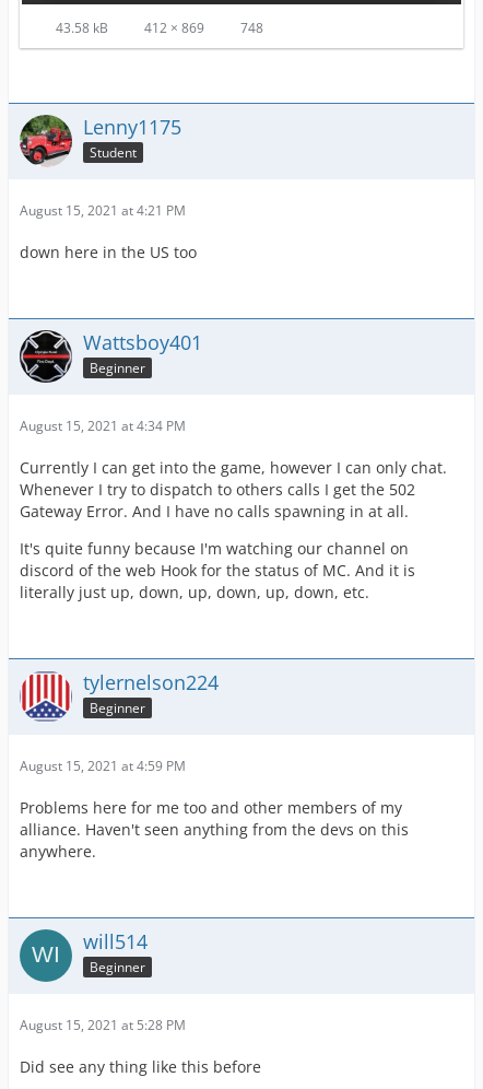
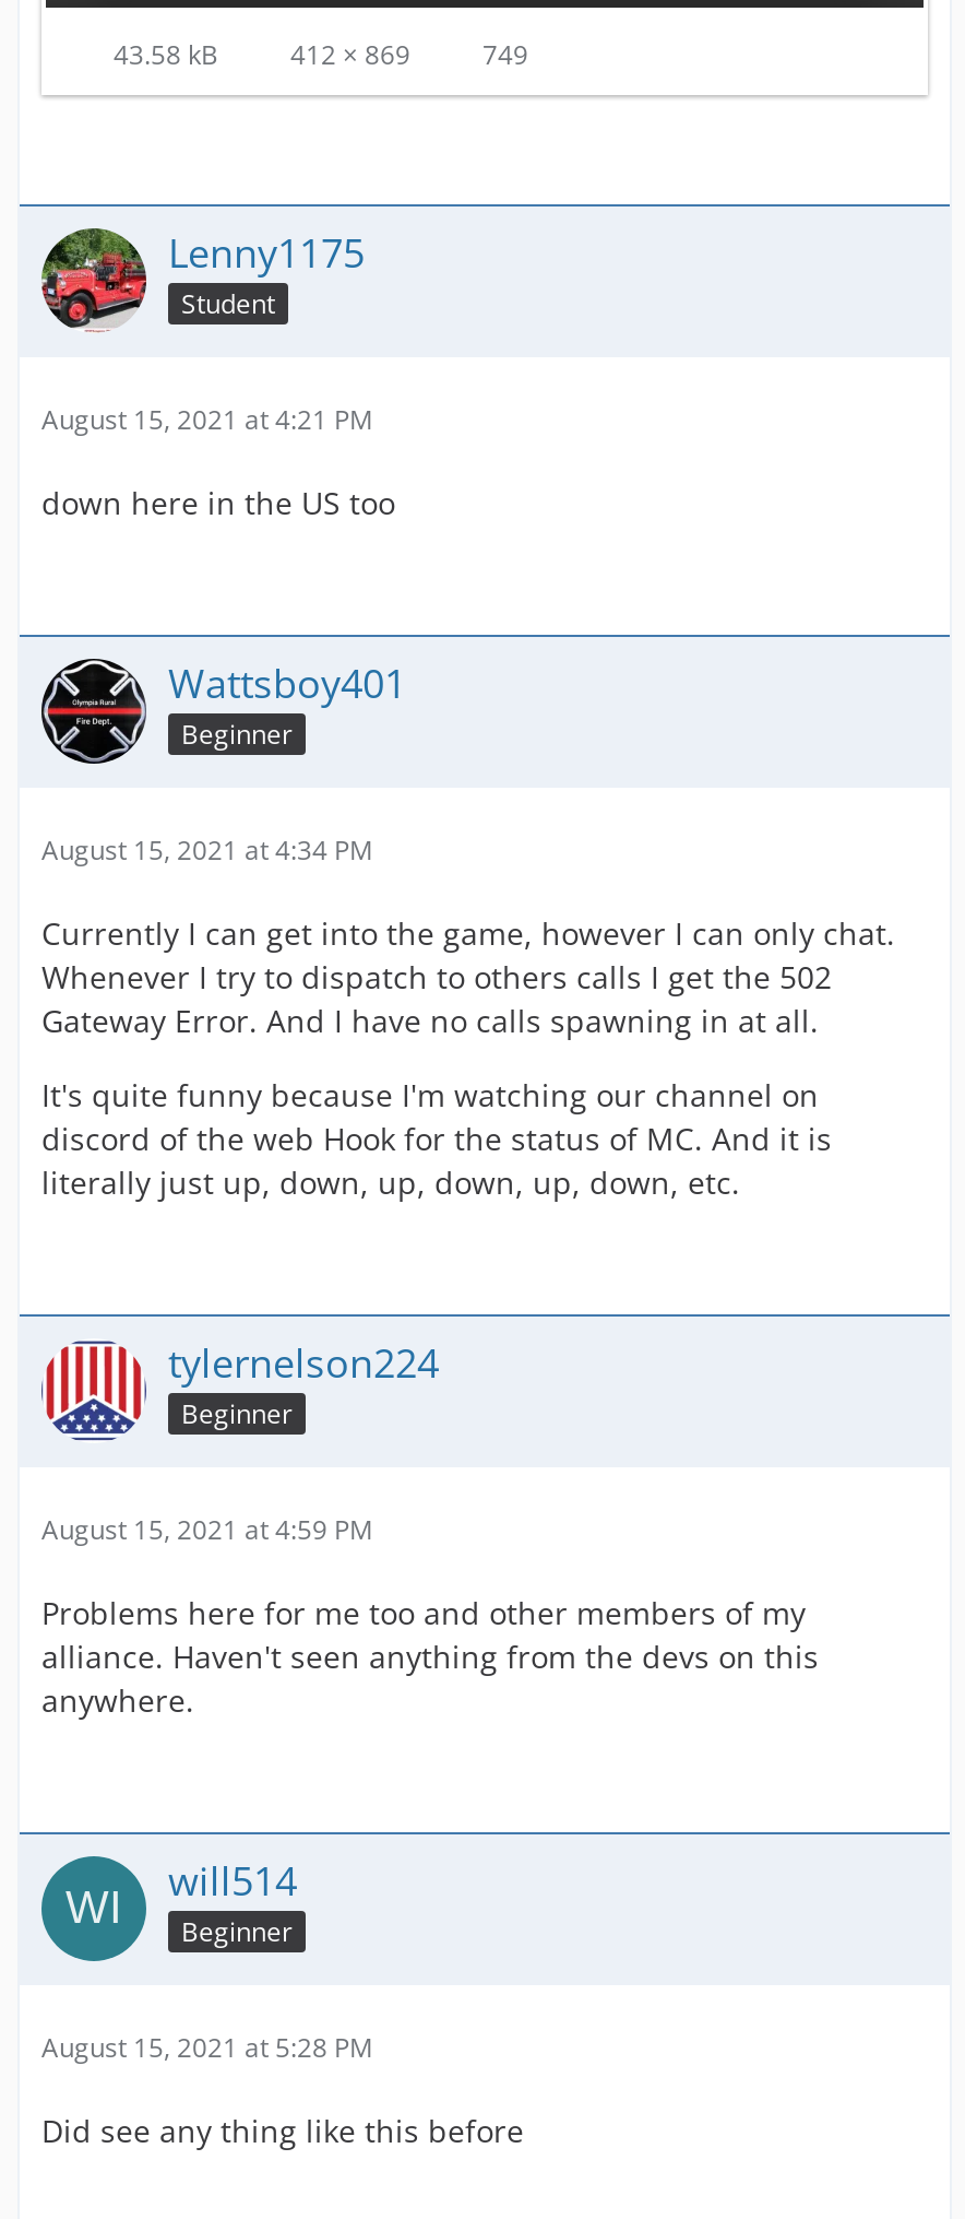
- 43.58 kB 412 × 869 748
+ 43.58 kB 412 × 869 749
